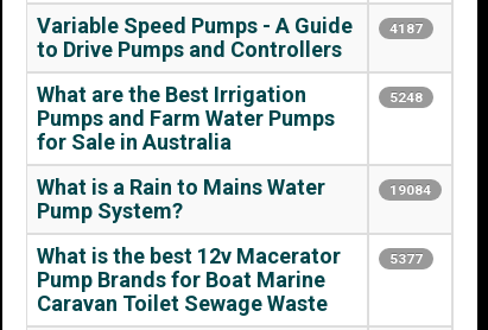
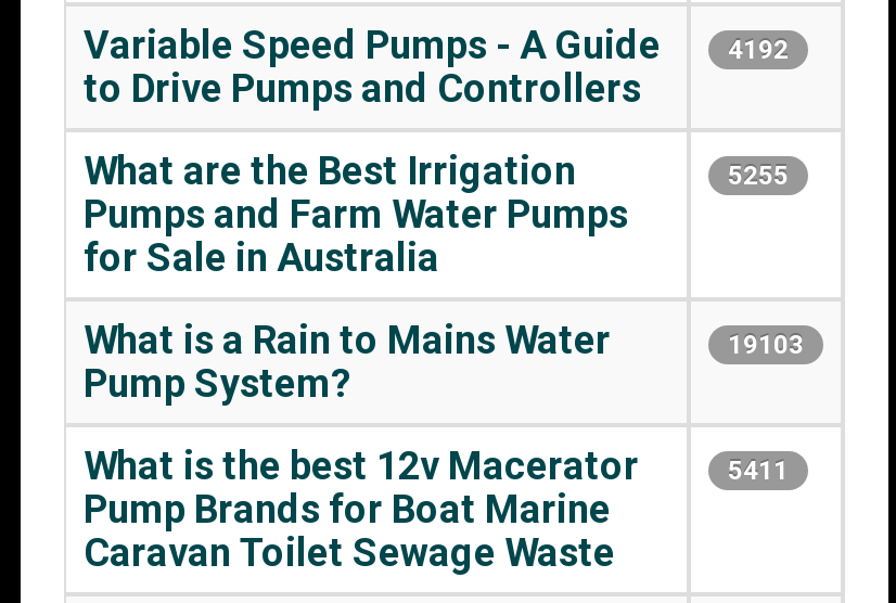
- 4187
+ 4192

- 5248
+ 5255

- 19084
+ 19103

- 5377
+ 5411
